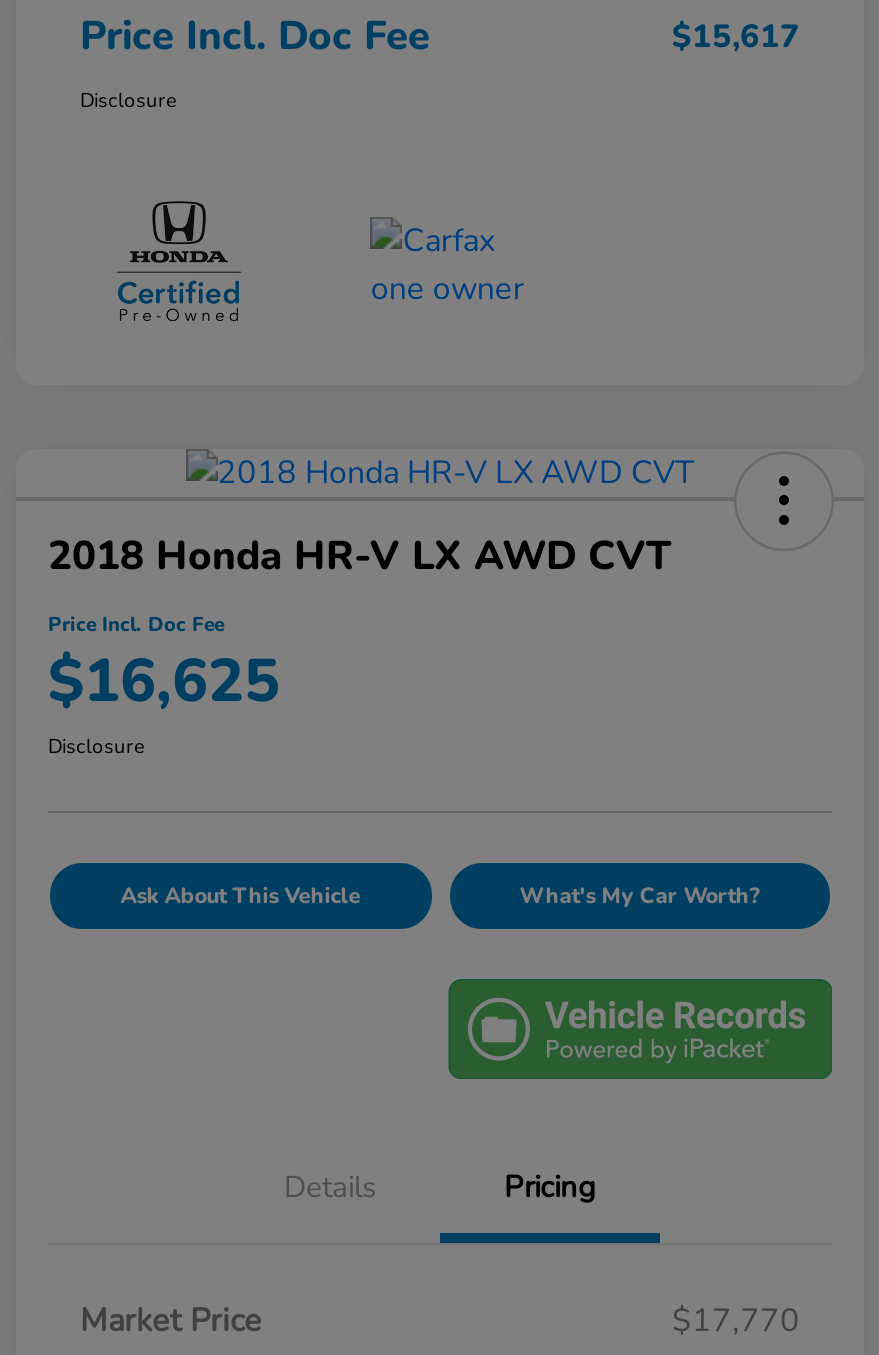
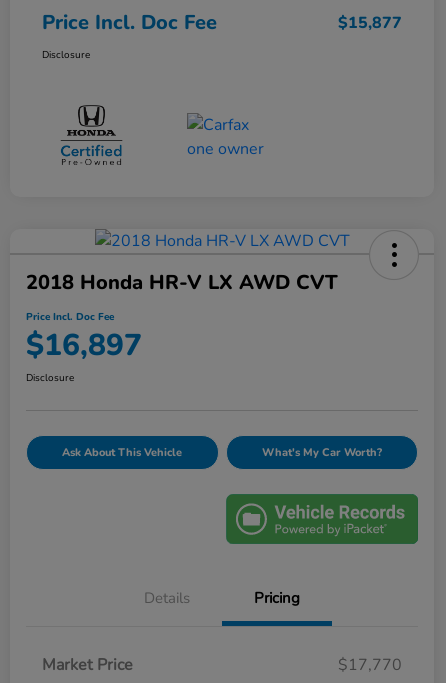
- $15,617
+ $15,877

- $16,625
+ $16,897
